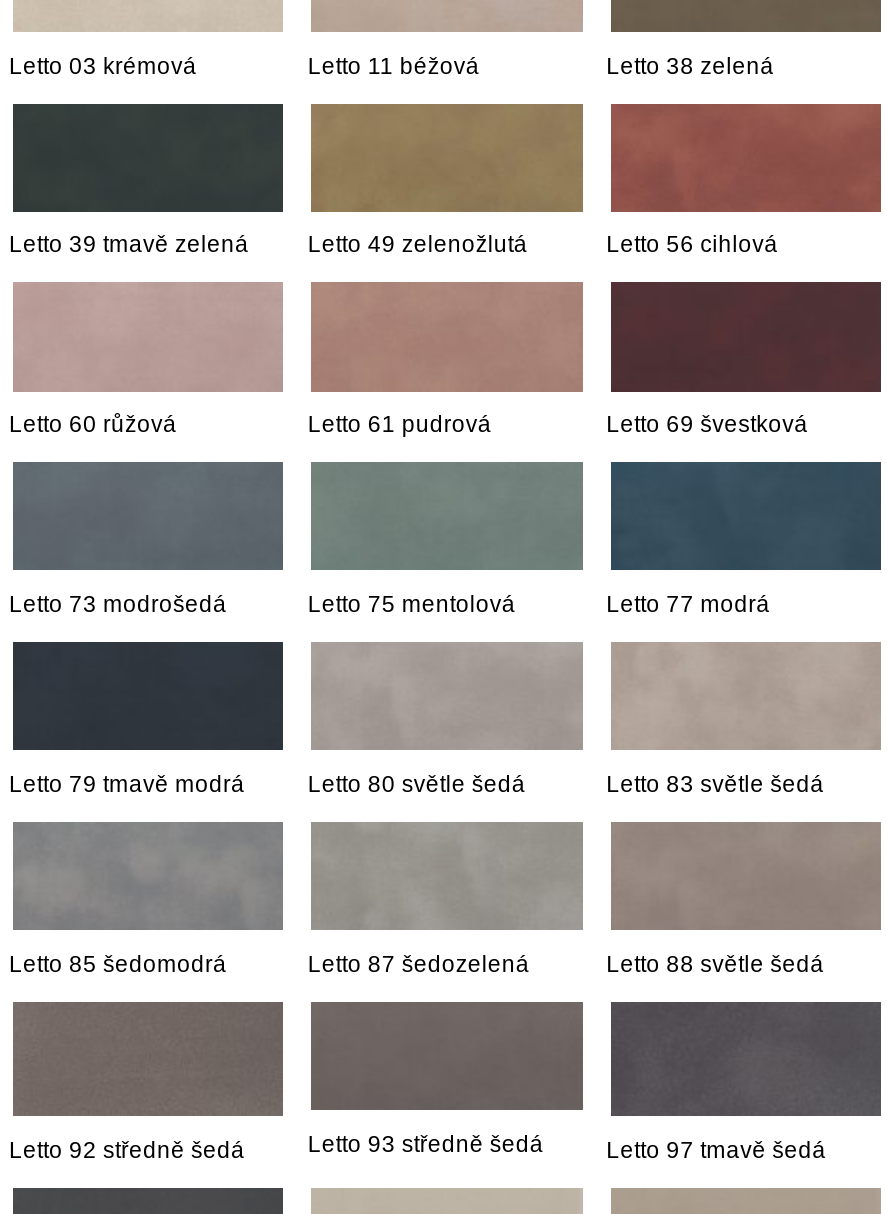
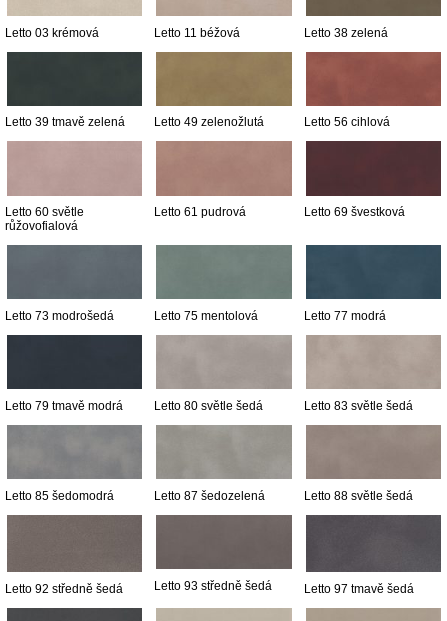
- Letto 60 růžová
+ Letto 60 světle
+ růžovofialová
